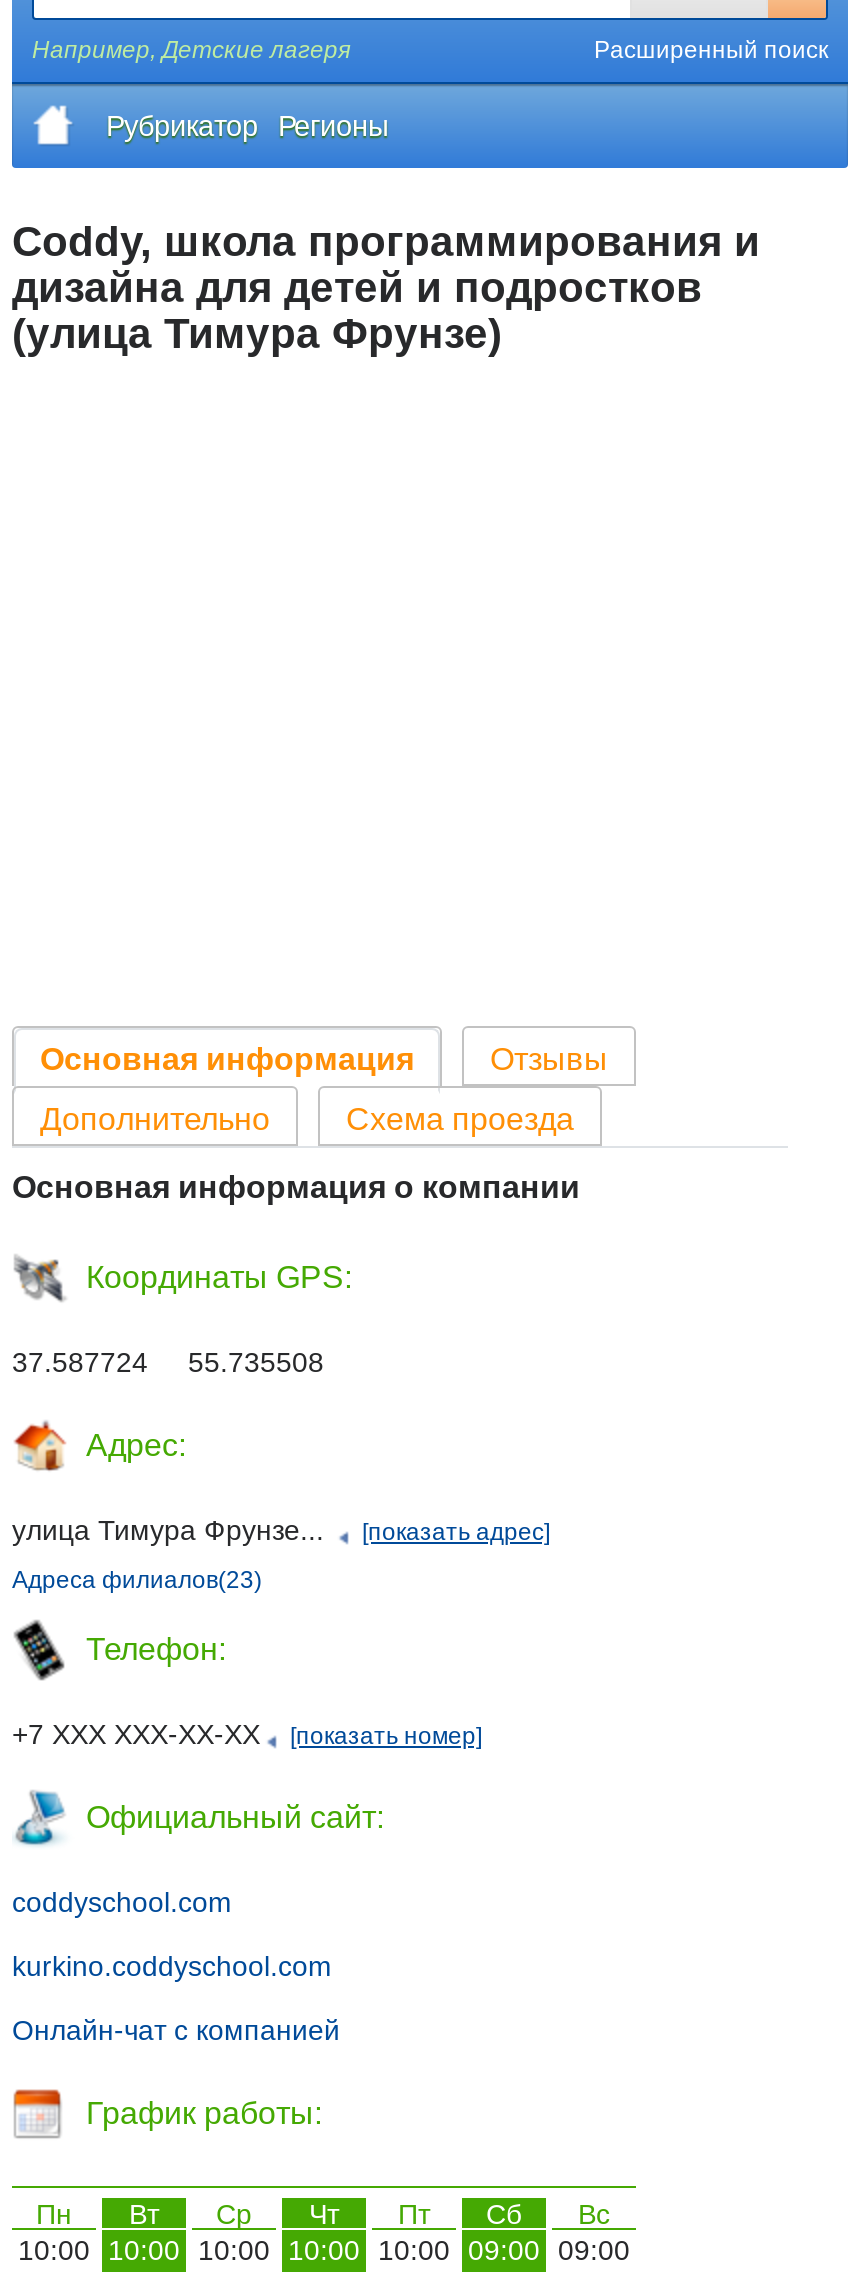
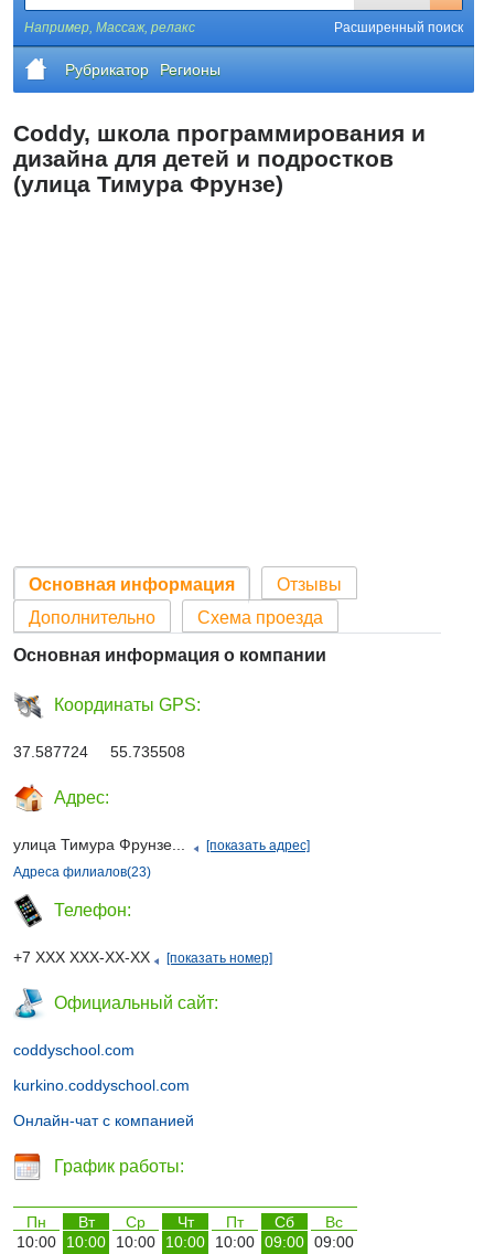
- Например, Детские лагеря
+ Например, Массаж, релакс
